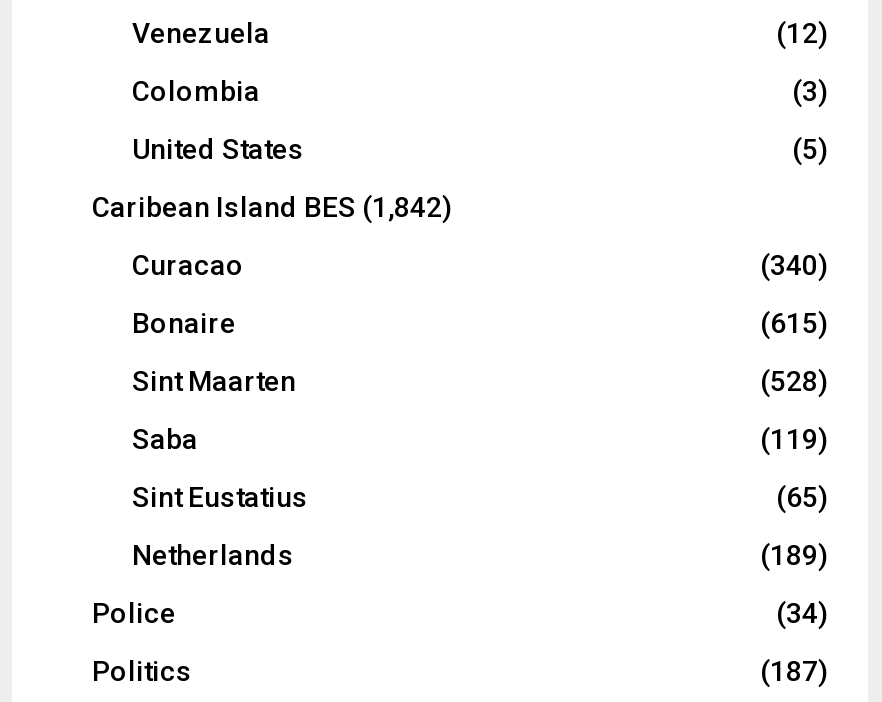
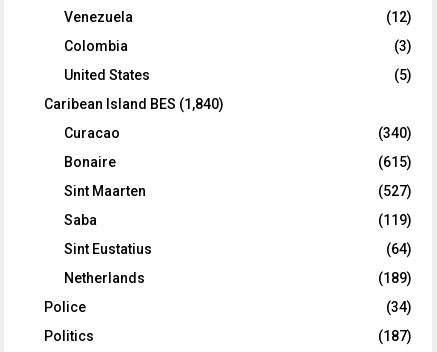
- Caribean Island BES (1,842)
+ Caribean Island BES (1,840)

- (528)
+ (527)

- (65)
+ (64)
